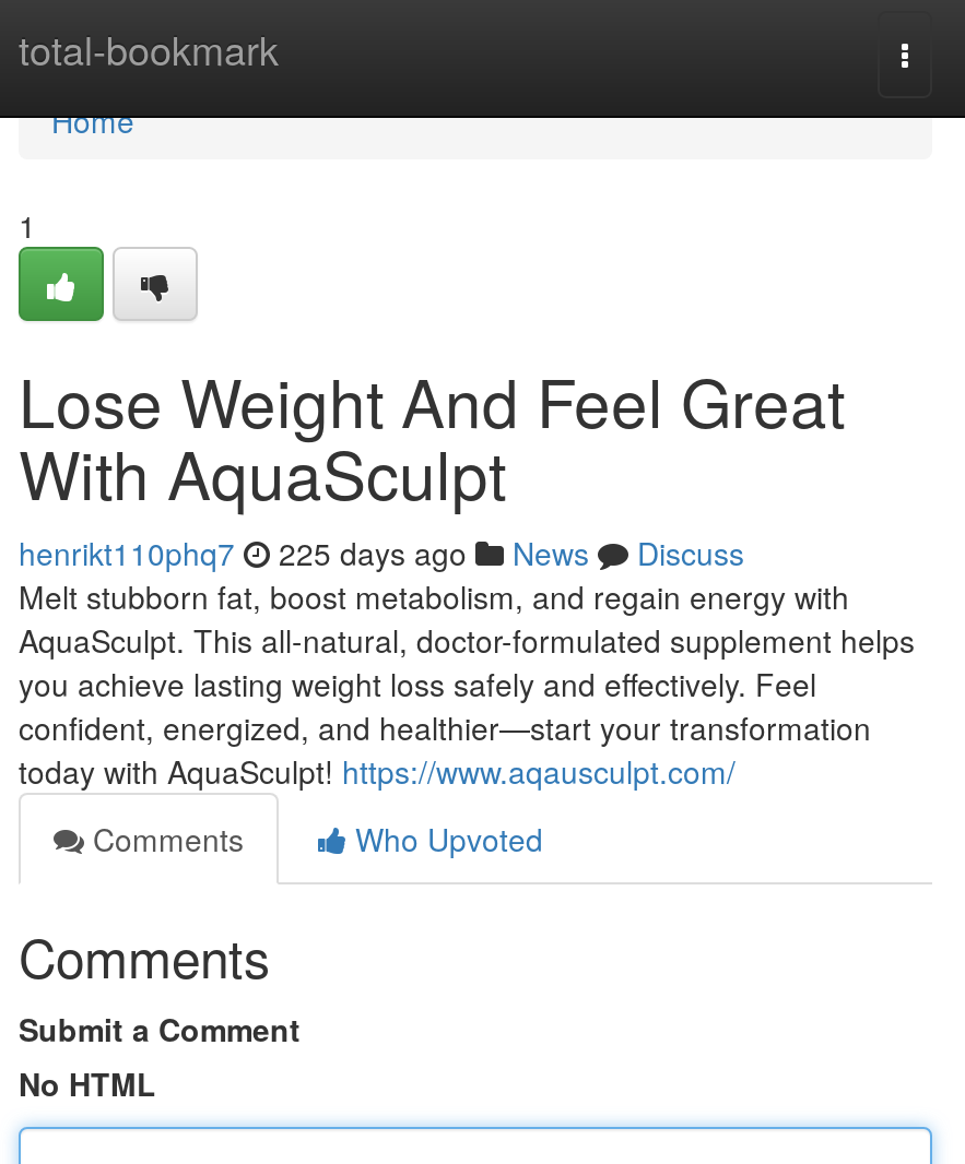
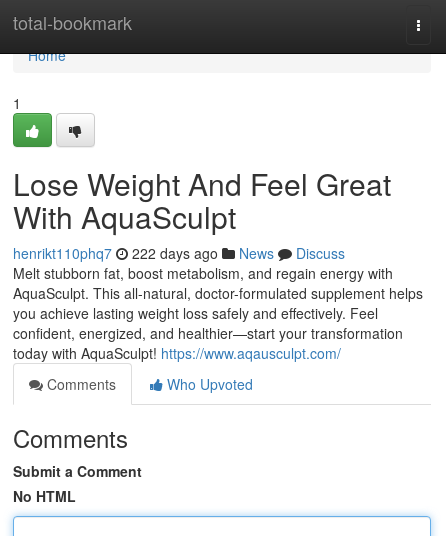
- henrikt110phq7 225 days ago News Discuss
+ henrikt110phq7 222 days ago News Discuss
